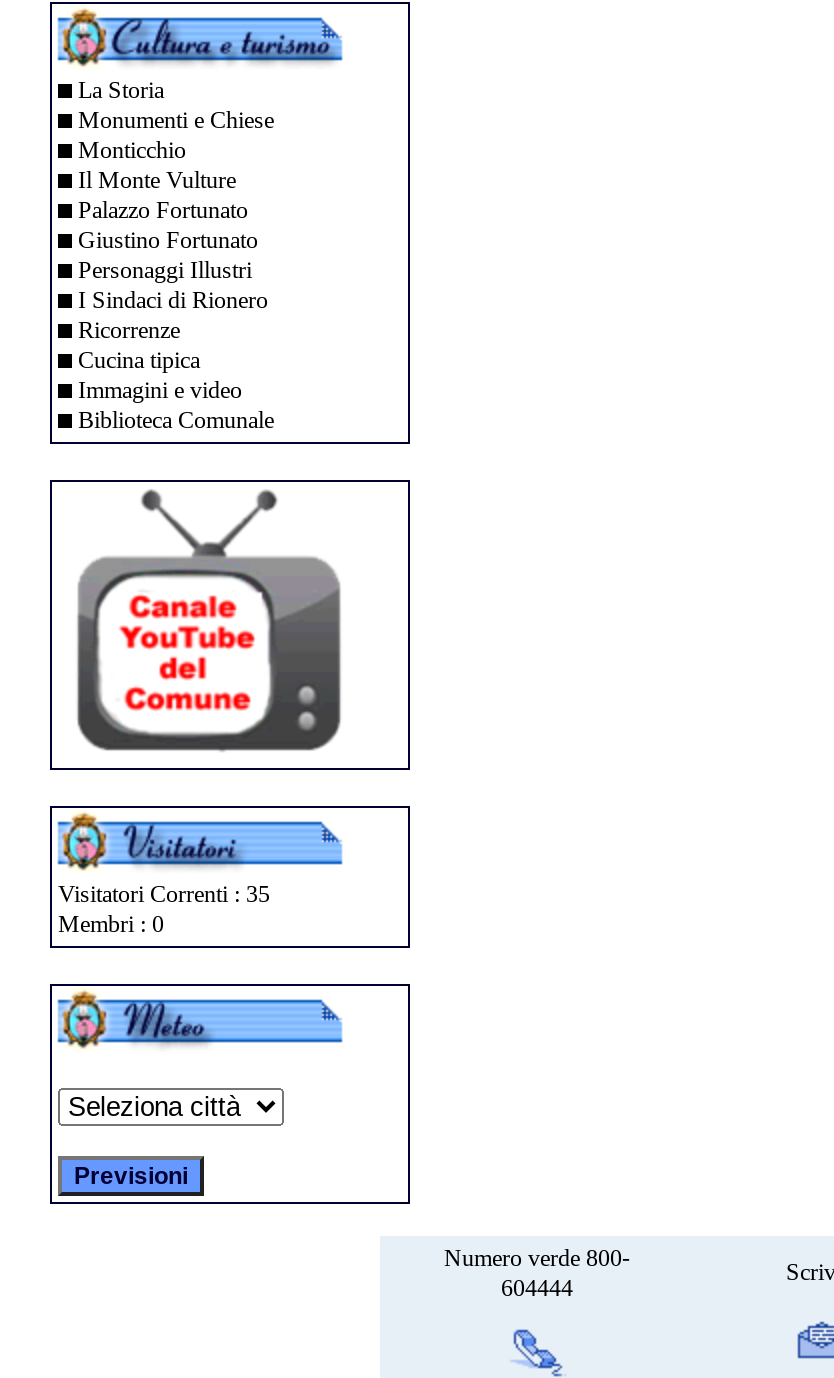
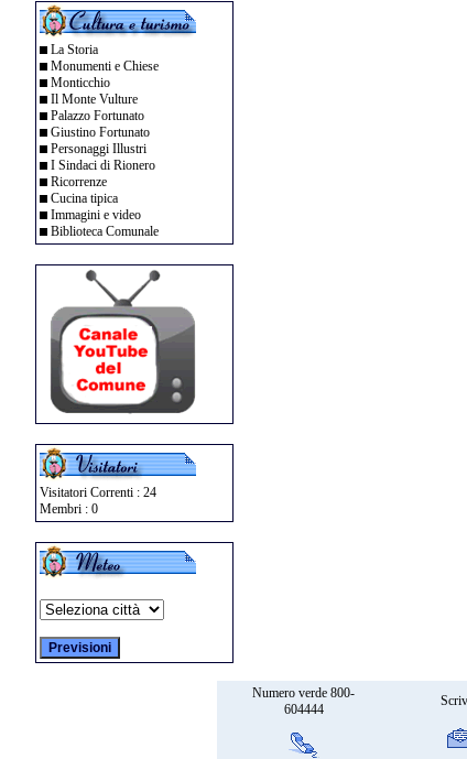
- Visitatori Correnti : 35
+ Visitatori Correnti : 24
